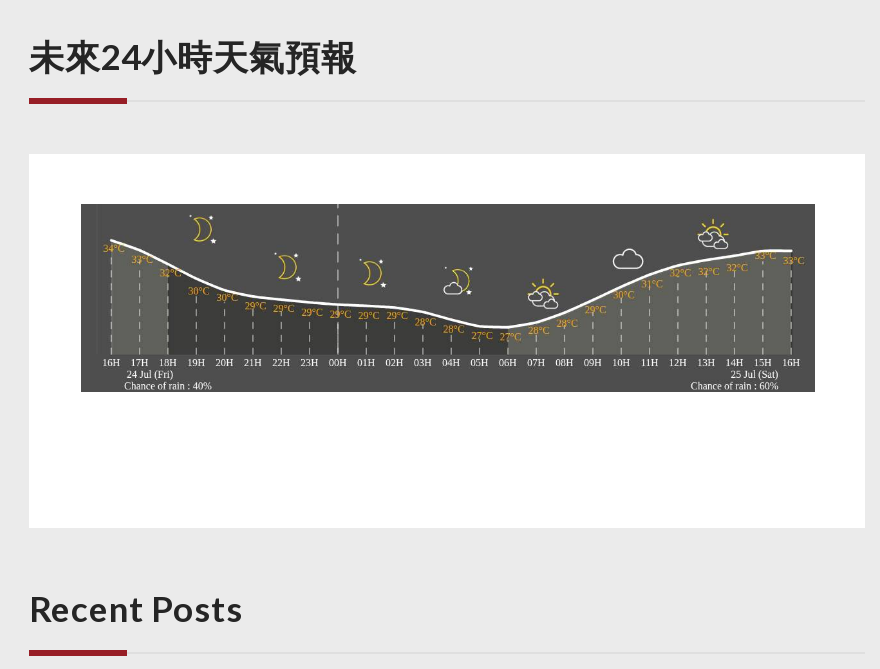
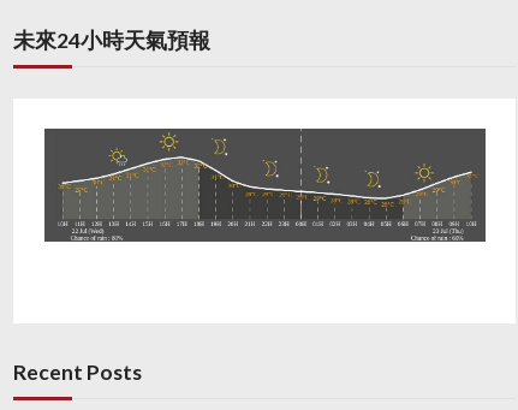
- [image]
+ [image]
